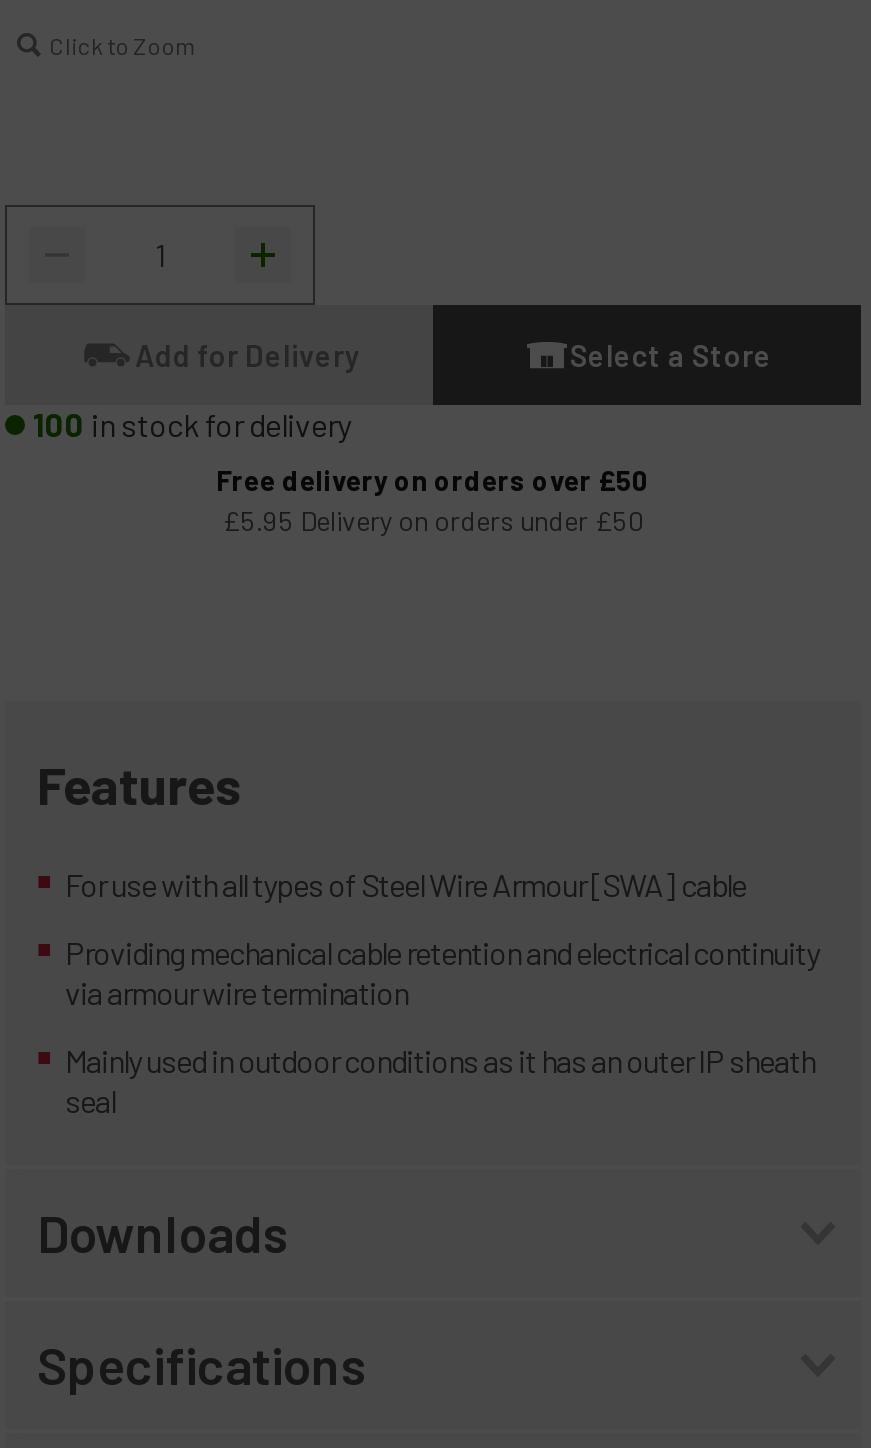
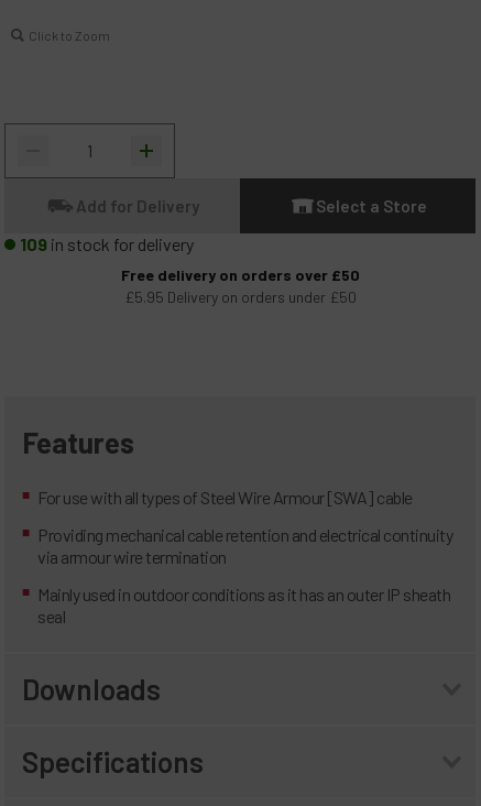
- 100 in stock for delivery
+ 109 in stock for delivery
